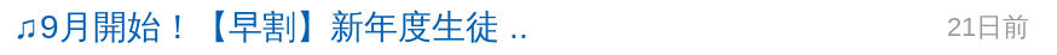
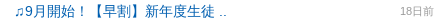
- 21日前
+ 18日前
